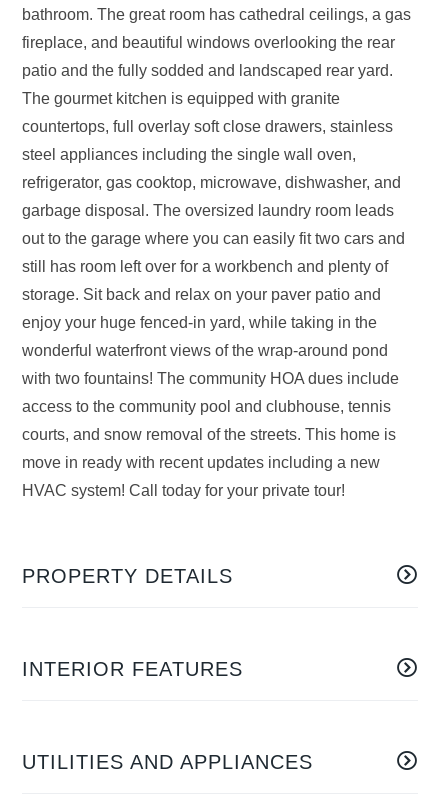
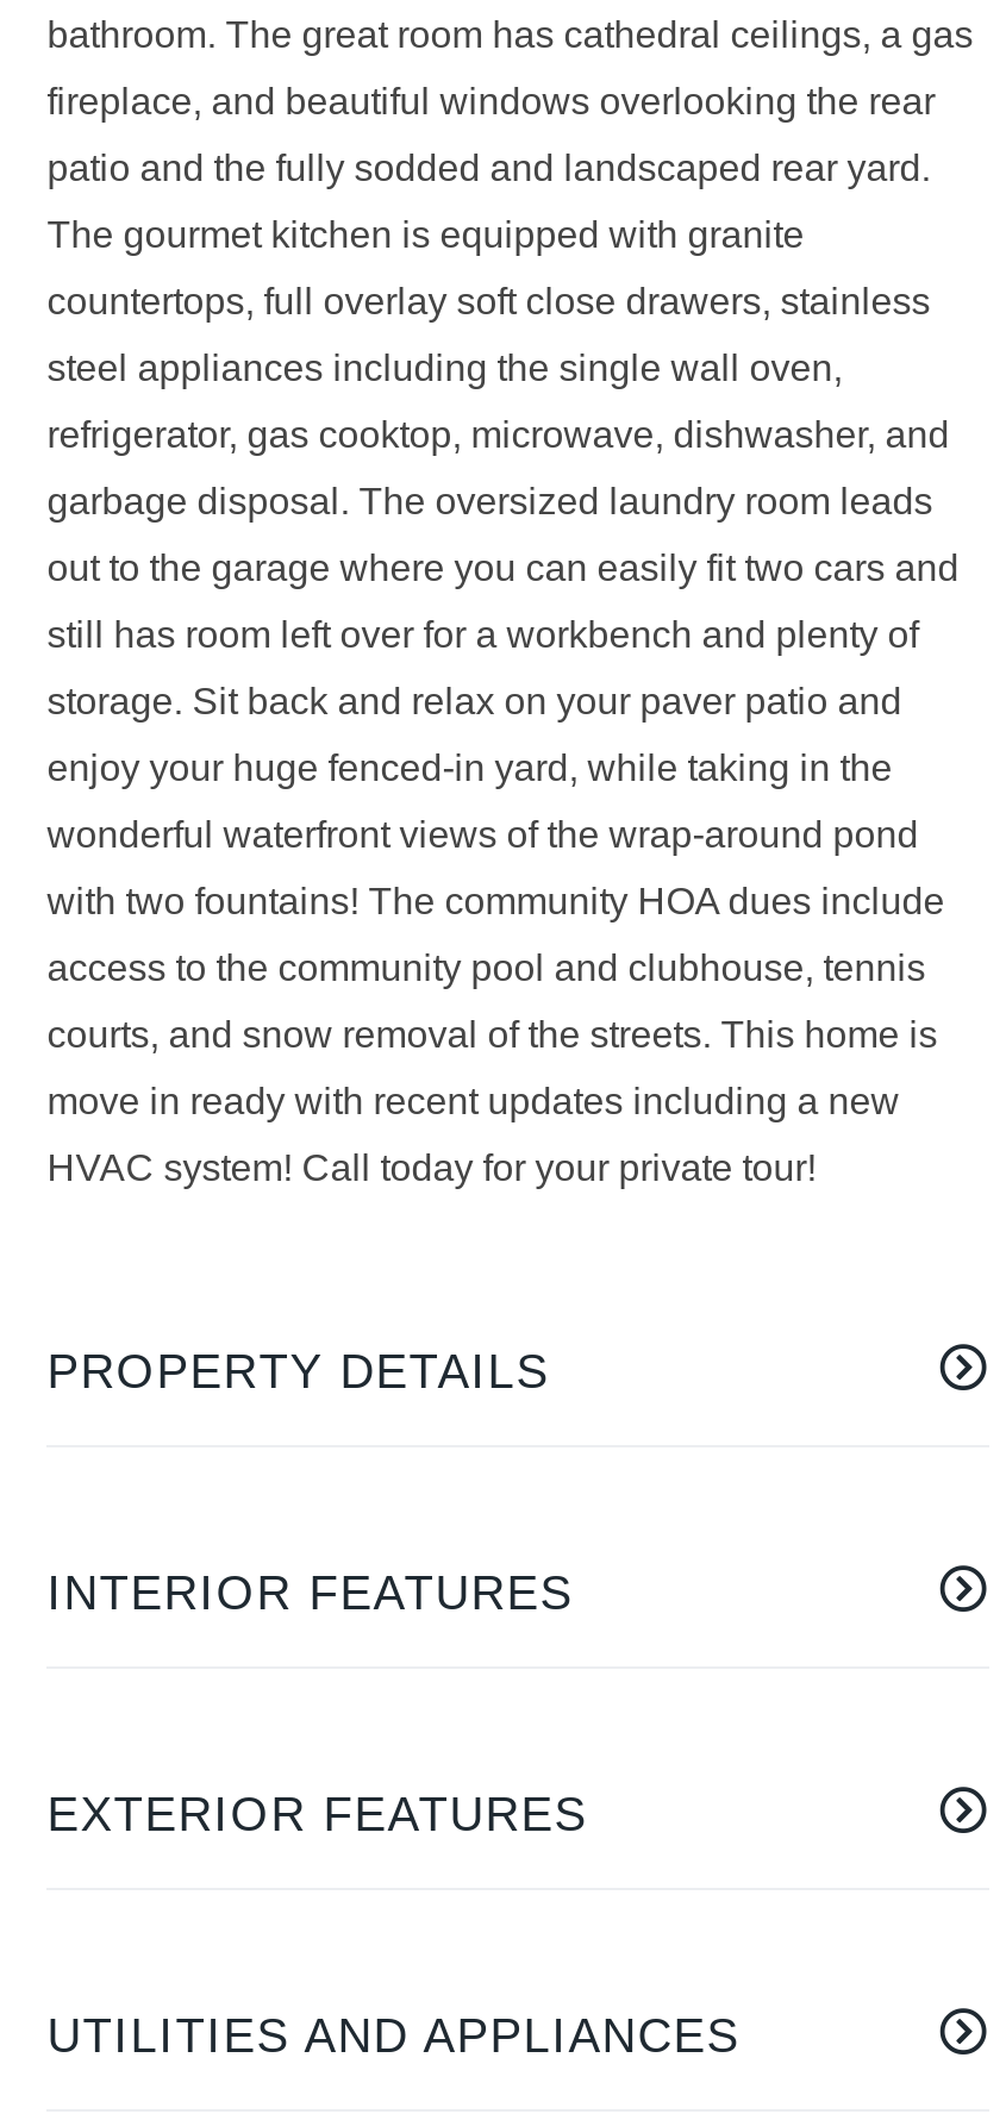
+ EXTERIOR FEATURES
